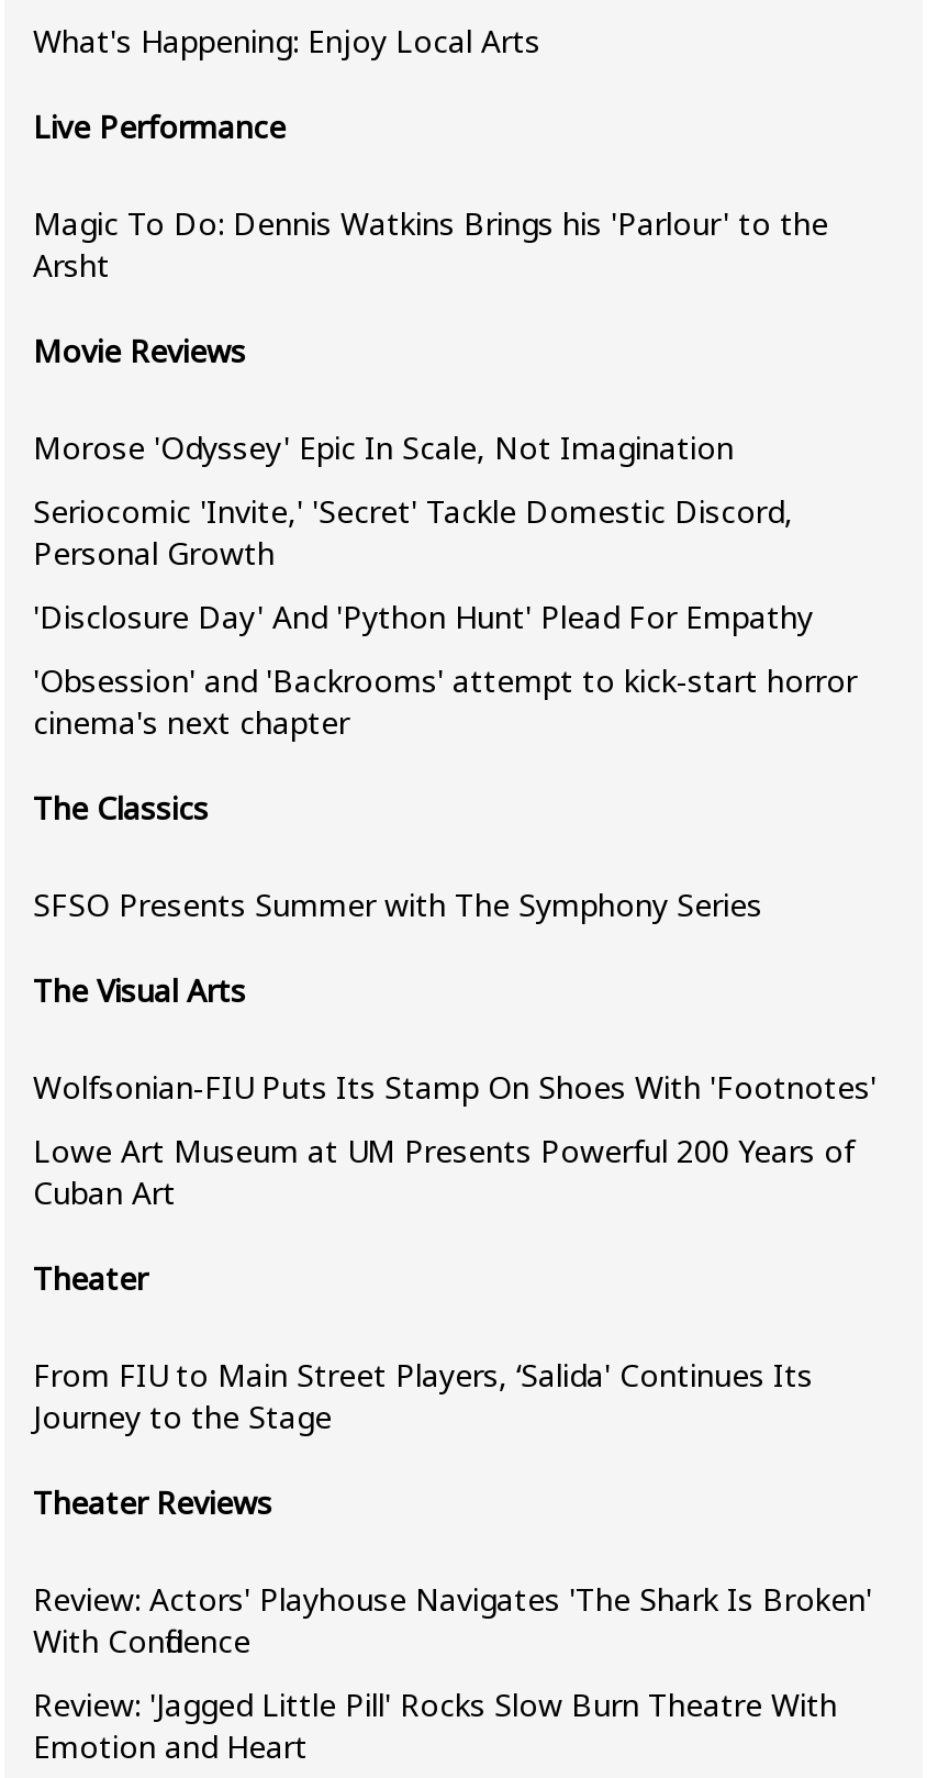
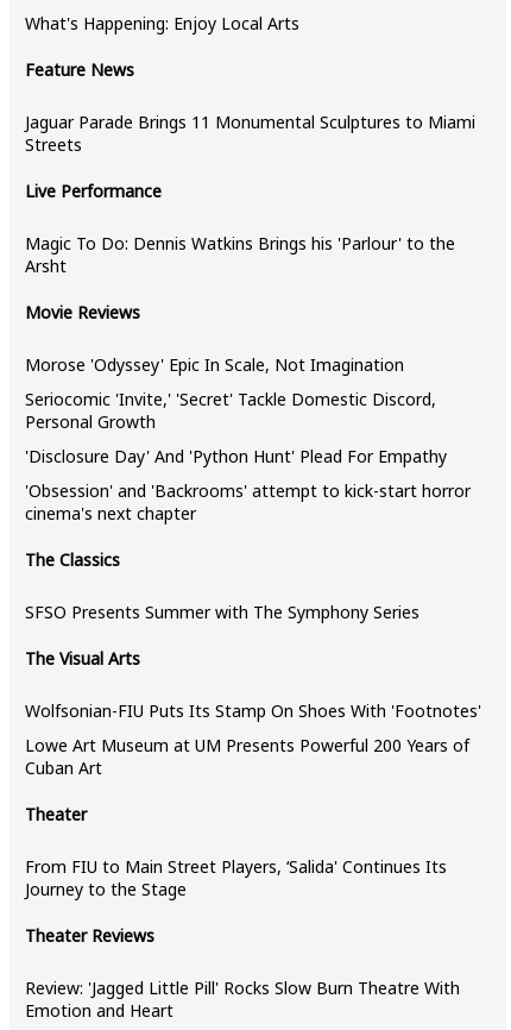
+ Feature News
+ Jaguar Parade Brings 11 Monumental Sculptures to Miami
+ Streets

moved down: Live Performance | Magic To Do: Dennis Watkins Brings his 'Parlour' to the | Arsht | ... | Journey to the Stage | Theater Reviews

- Review: Actors' Playhouse Navigates 'The Shark Is Broken'
- With Confidence
